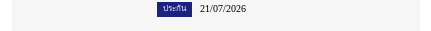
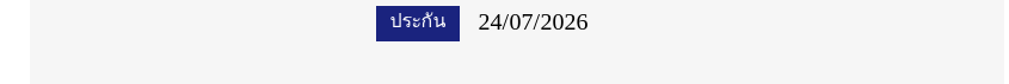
- 21/07/2026
+ 24/07/2026
